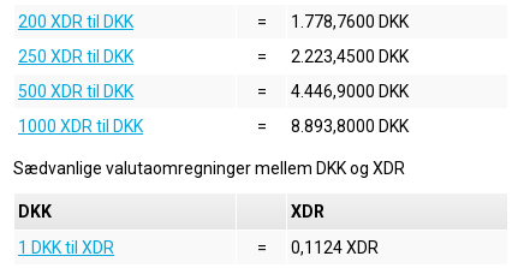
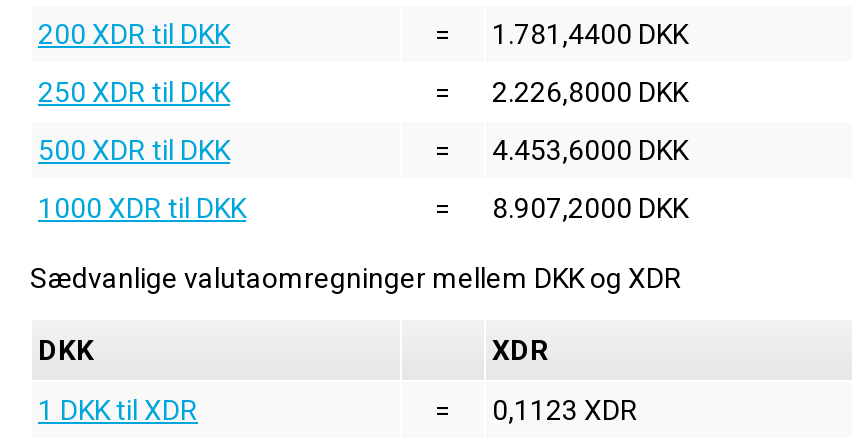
- 1.778,7600 DKK
+ 1.781,4400 DKK

- 2.223,4500 DKK
+ 2.226,8000 DKK

- 4.446,9000 DKK
+ 4.453,6000 DKK

- 8.893,8000 DKK
+ 8.907,2000 DKK

- 0,1124 XDR
+ 0,1123 XDR
